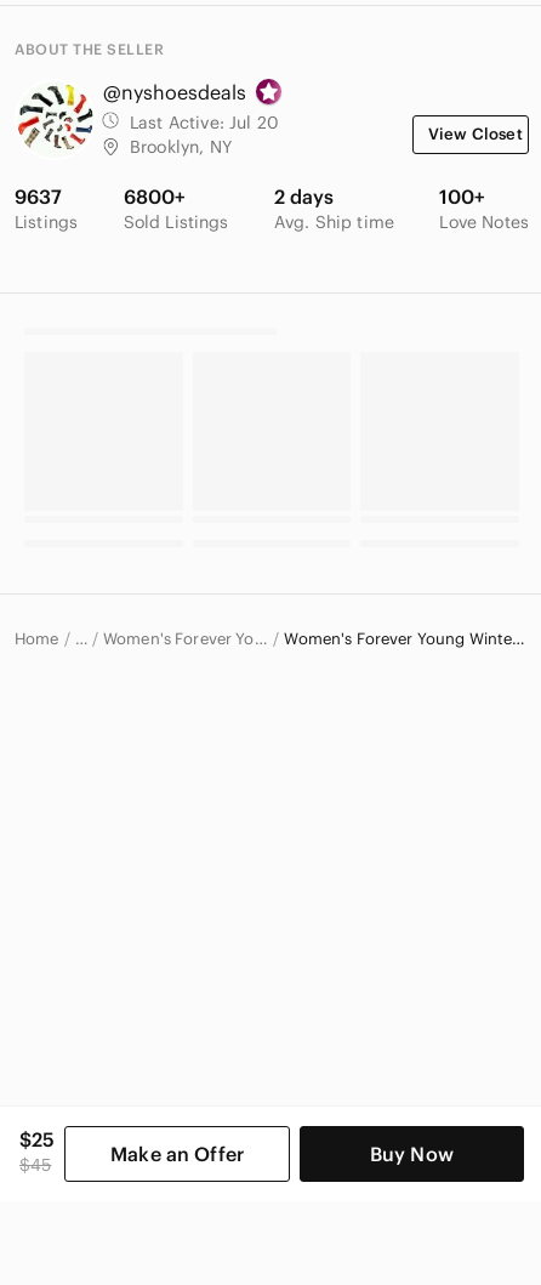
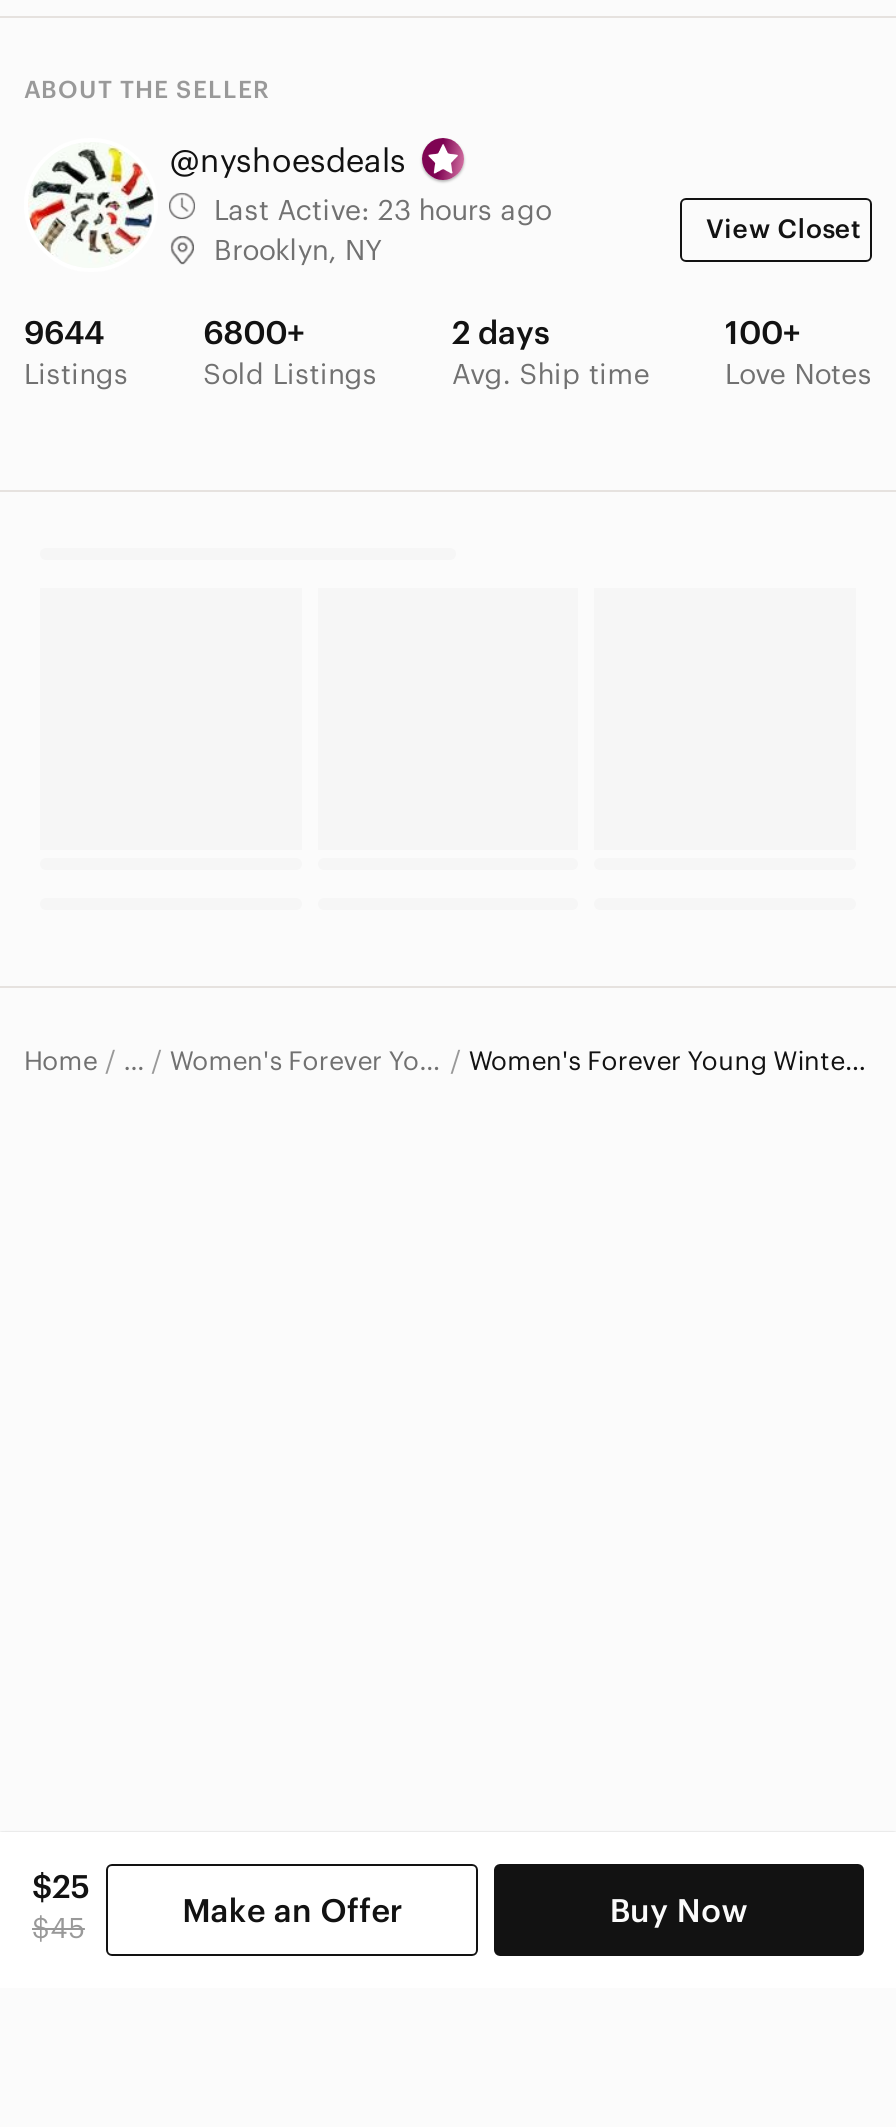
- Last Active: Jul 20
+ Last Active: 23 hours ago

- 9637
+ 9644
